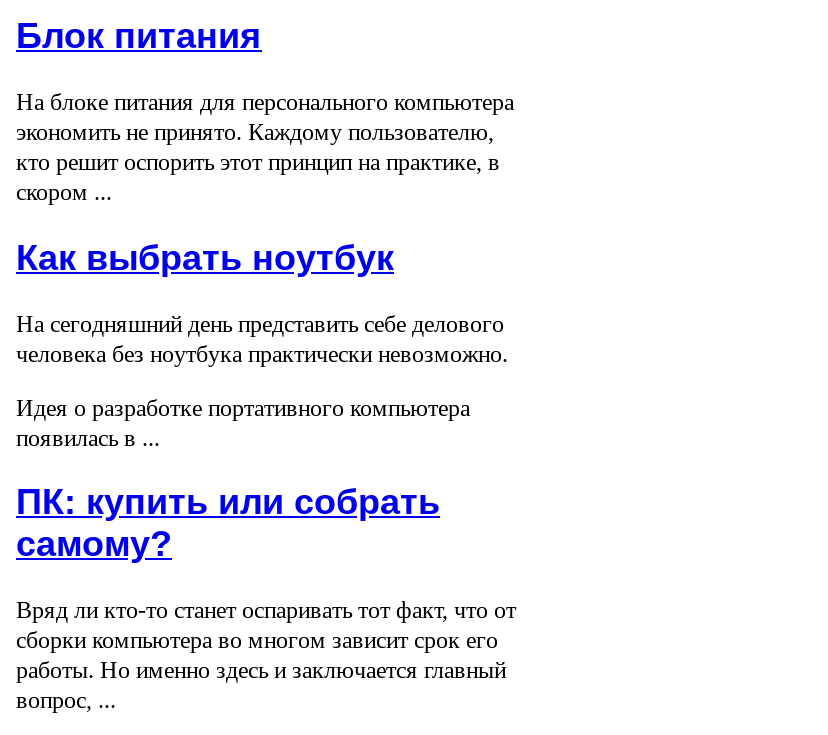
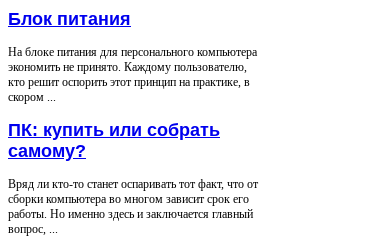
- Как выбрать ноутбук
- На сегодняшний день представить себе делового
- человека без ноутбука практически невозможно.
- Идея о разработке портативного компьютера
- появилась в ...
